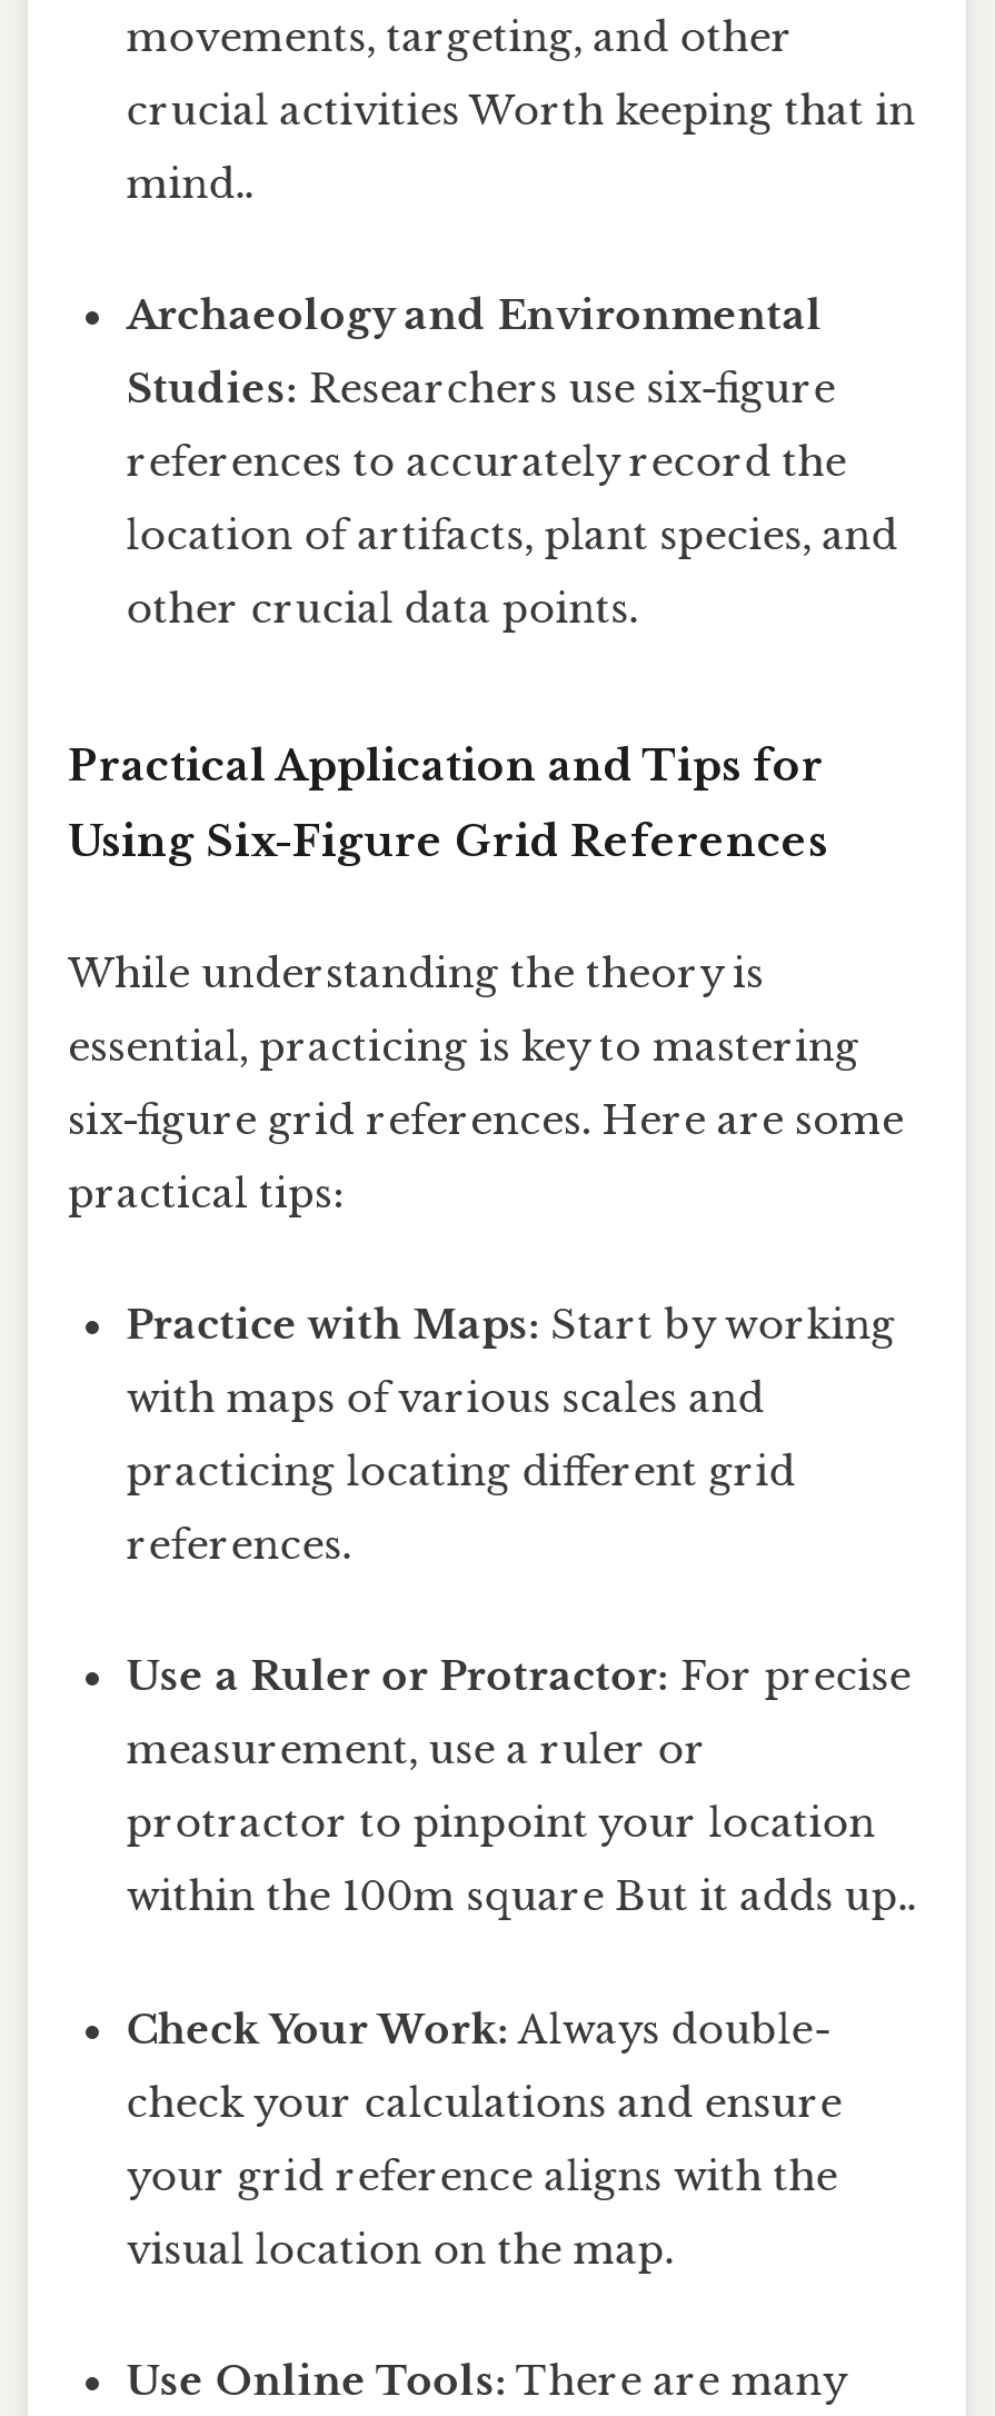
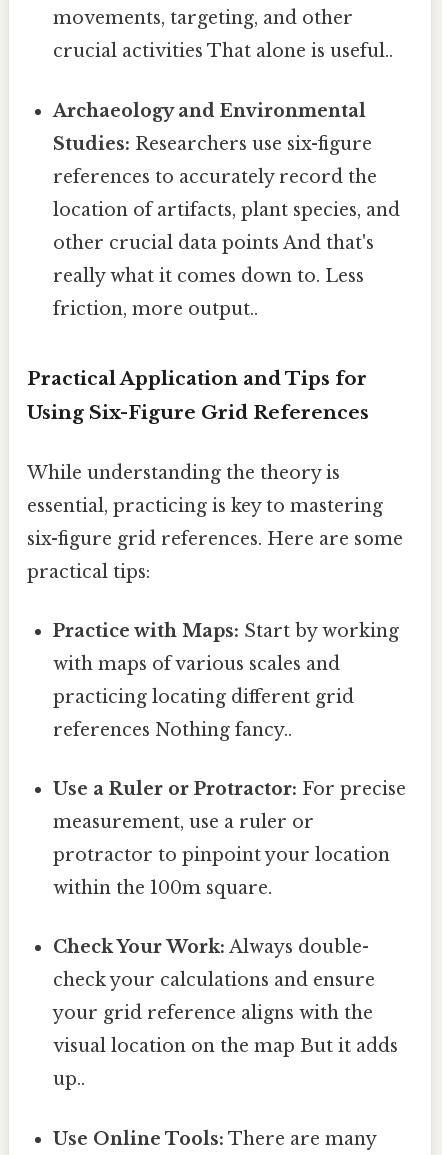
- crucial activities Worth keeping that in
- mind..
+ crucial activities That alone is useful..

moved up: Archaeology and Environmental | Studies: Researchers use six-figure | references to accurately record the | location of artifacts, plant species, and

- other crucial data points.
+ other crucial data points And that's
+ really what it comes down to. Less
+ friction, more output..

- references.
+ references Nothing fancy..

- within the 100m square But it adds up..
+ within the 100m square.

- visual location on the map.
+ visual location on the map But it adds
+ up..
